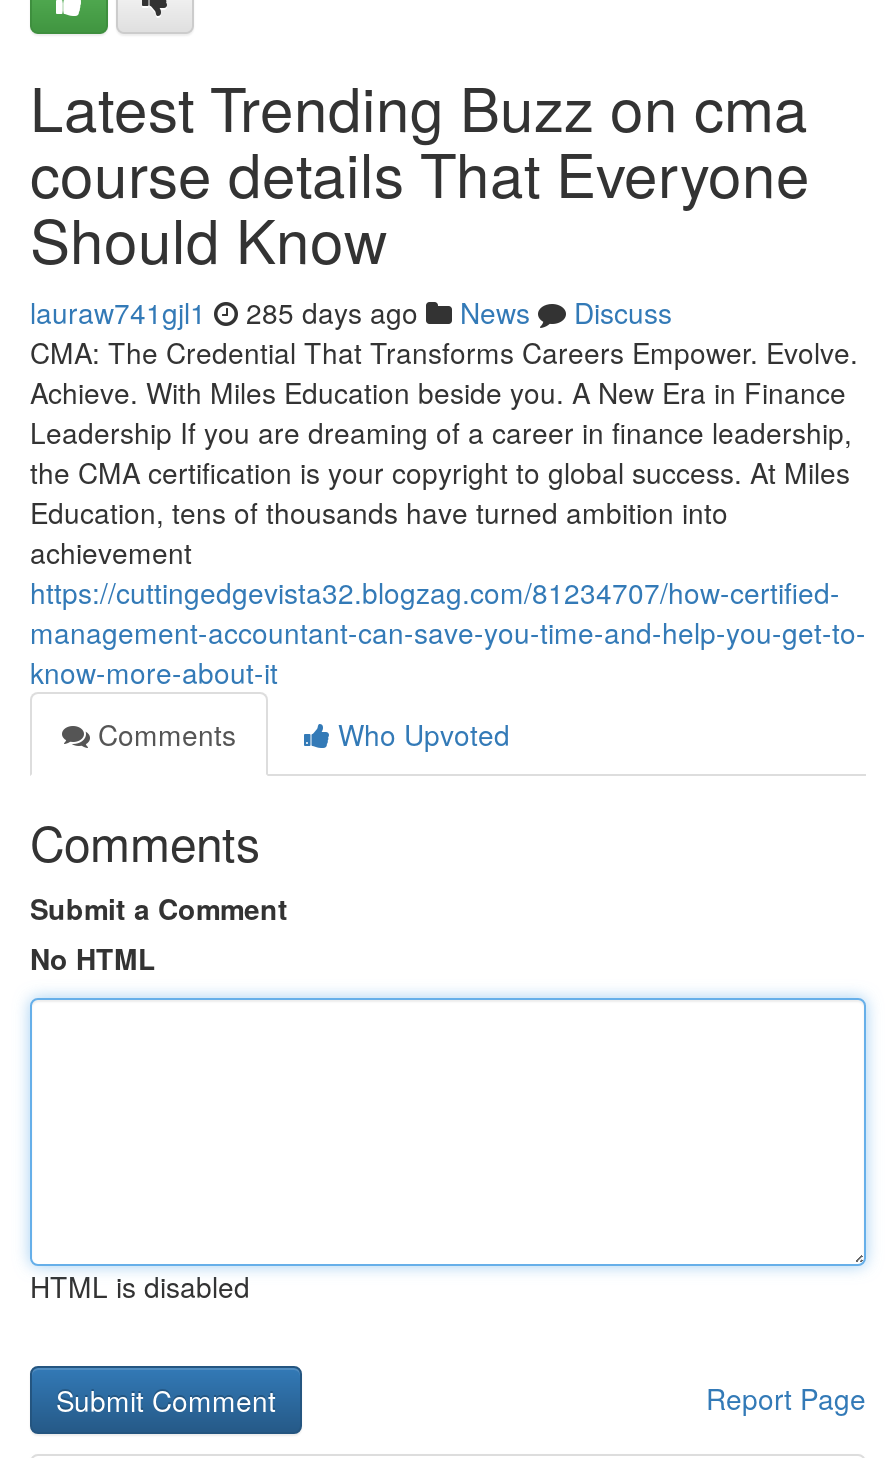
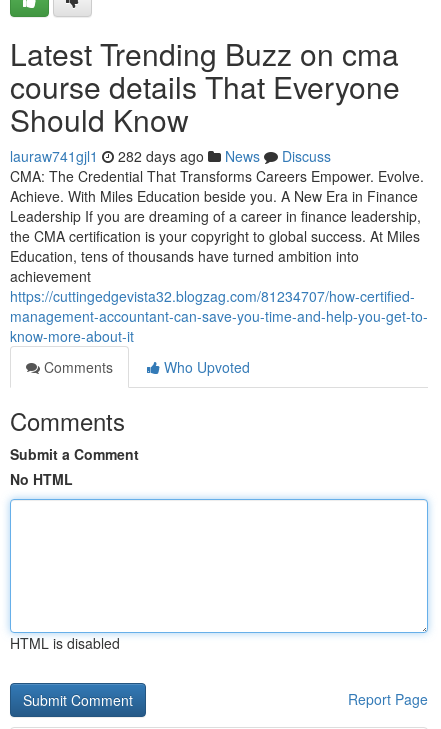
- lauraw741gjl1 285 days ago News Discuss
+ lauraw741gjl1 282 days ago News Discuss
